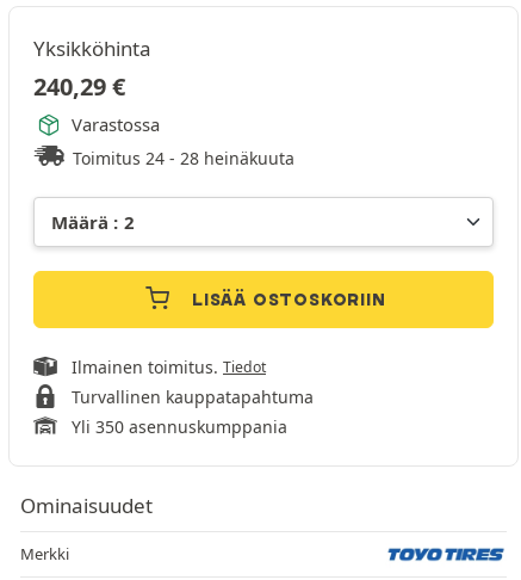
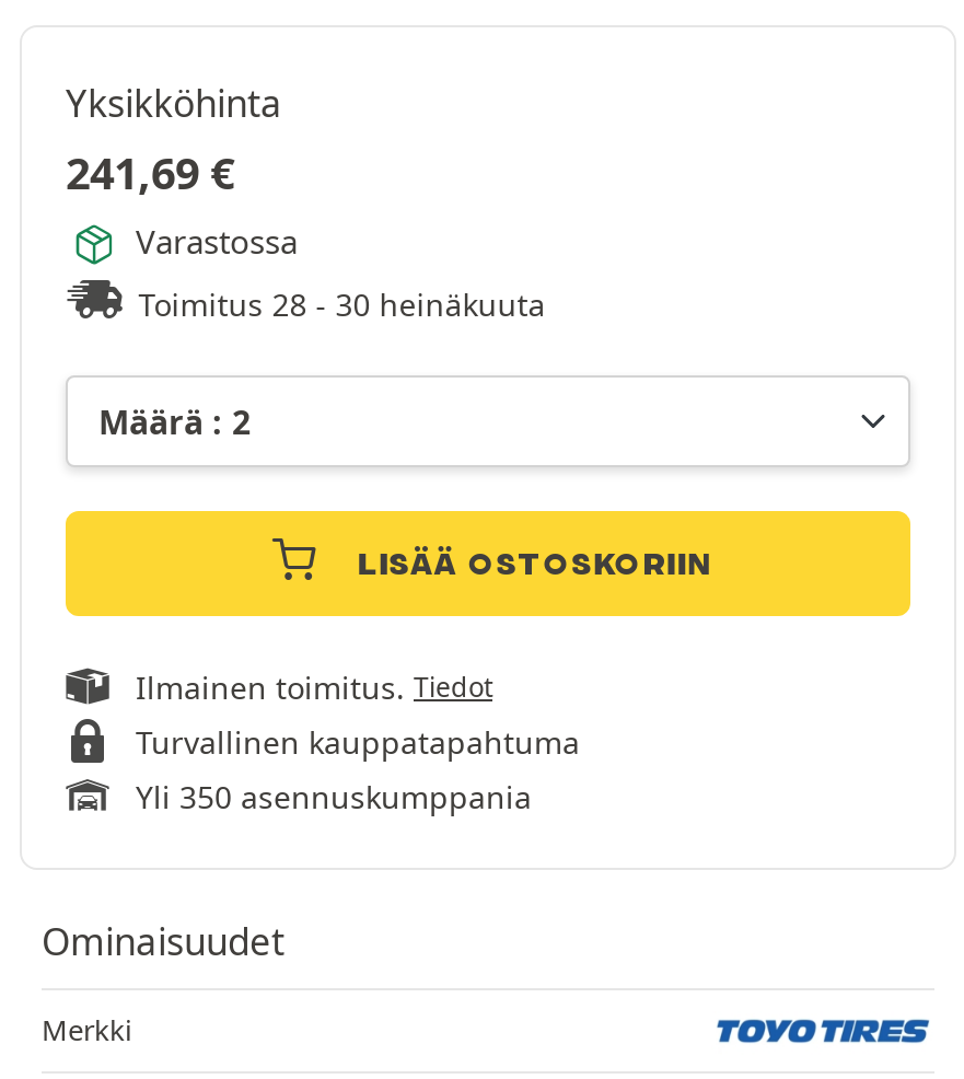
- 240,29 €
+ 241,69 €

- Toimitus 24 - 28 heinäkuuta
+ Toimitus 28 - 30 heinäkuuta
